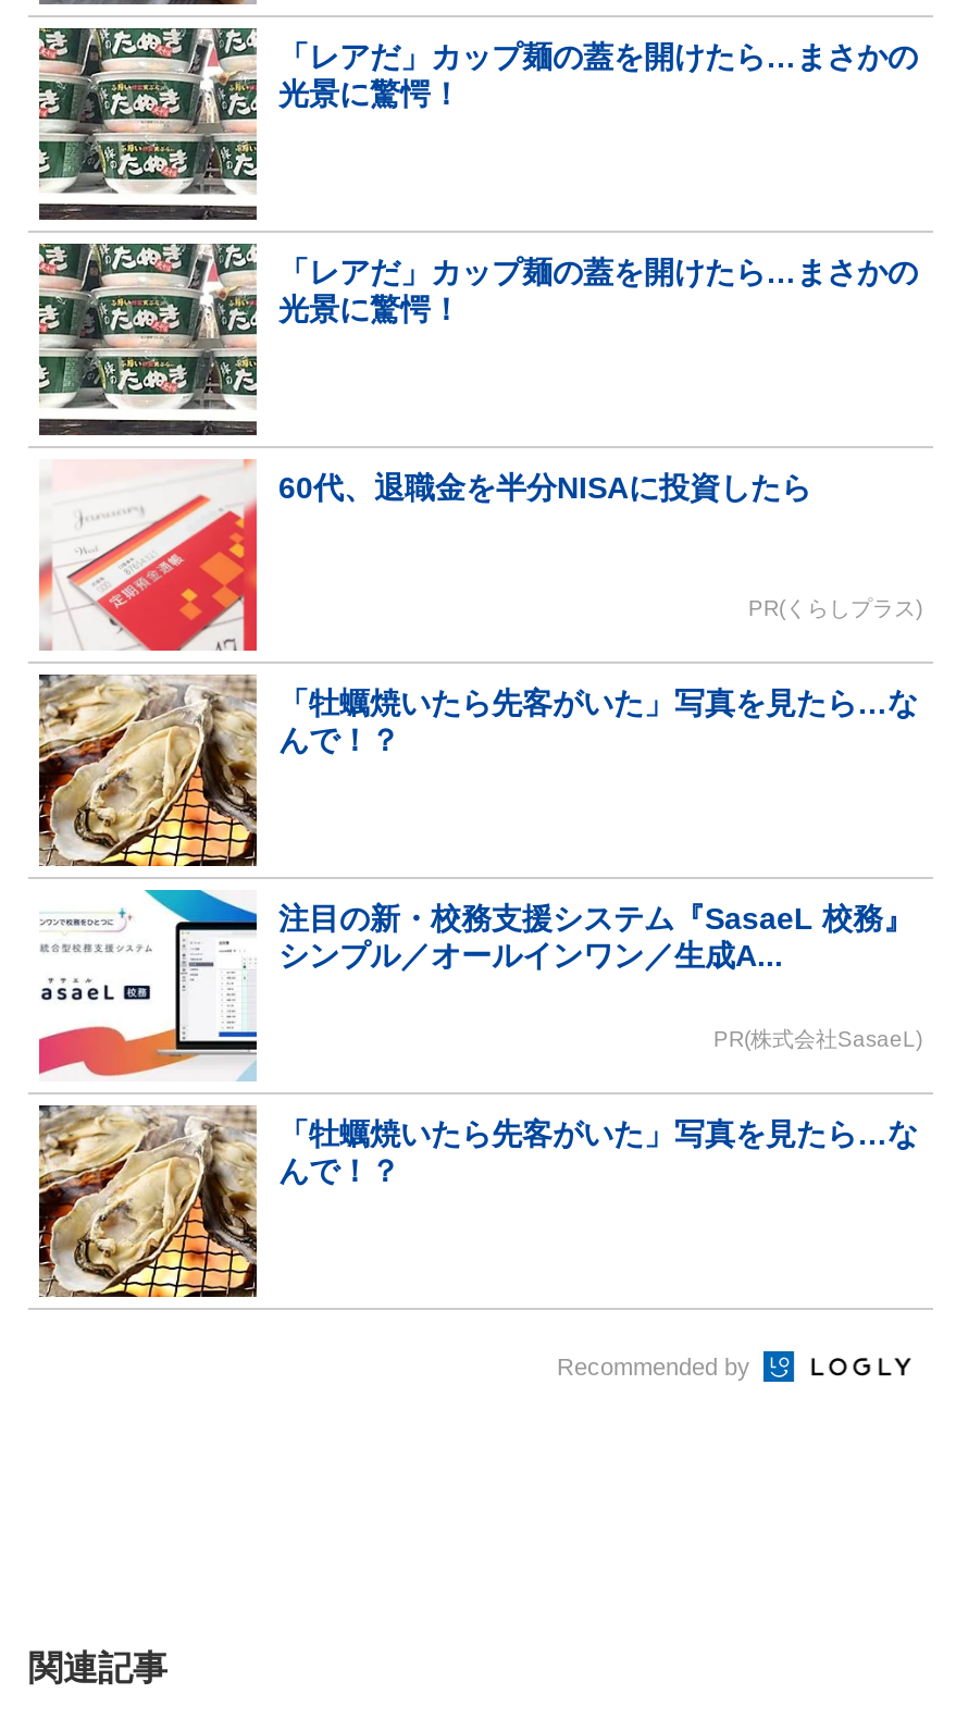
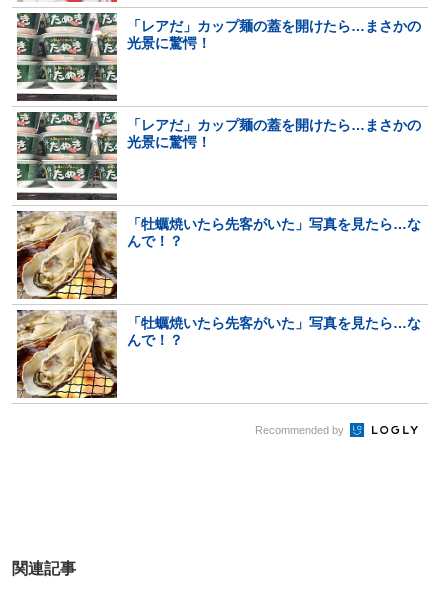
- [image]
- 60代、退職金を半分NISAに投資したら

- PR(くらしプラス)

- [image]
- 注目の新・校務支援システム『SasaeL 校務』
- シンプル／オールインワン／生成A...
- PR(株式会社SasaeL)
